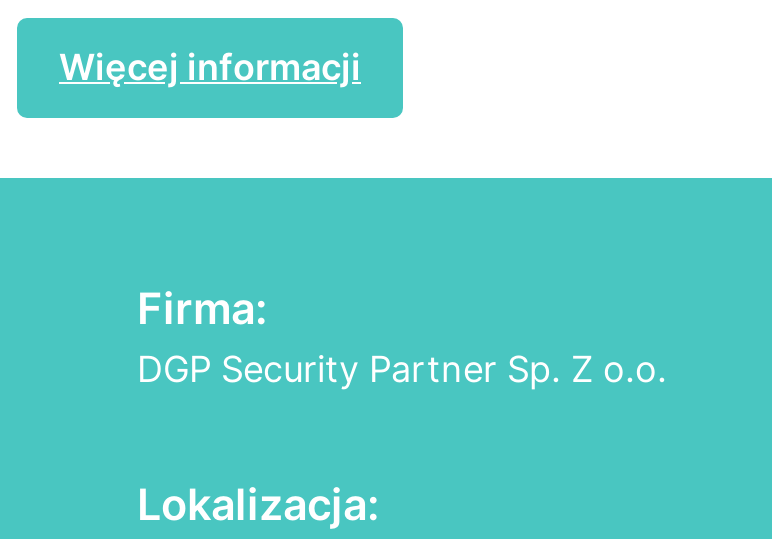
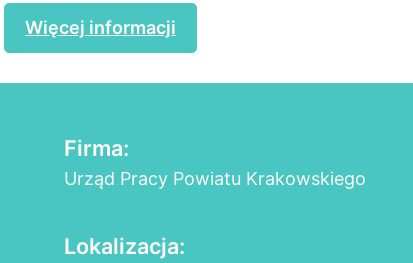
- DGP Security Partner Sp. Z o.o.
+ Urząd Pracy Powiatu Krakowskiego
